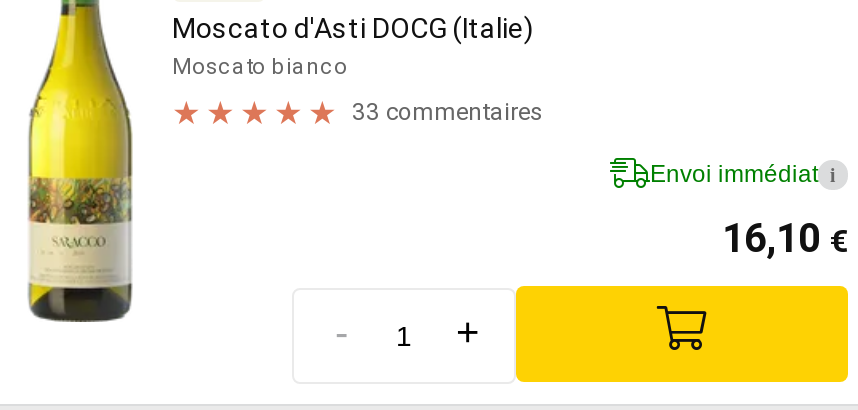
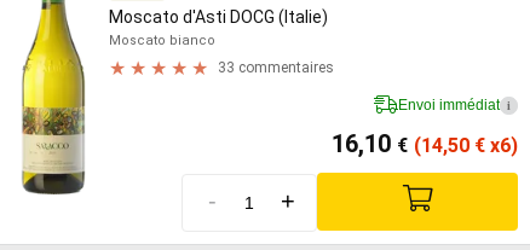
- 16,10 €
+ 16,10 € (14,50 €x6)
